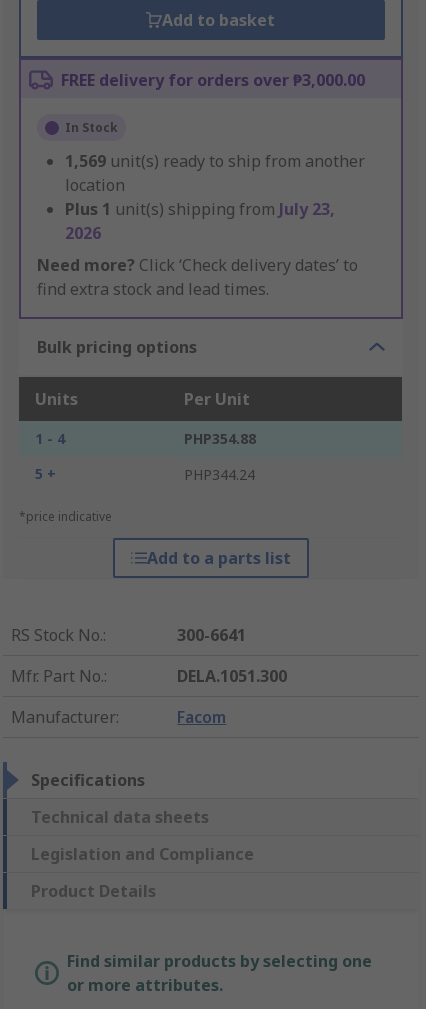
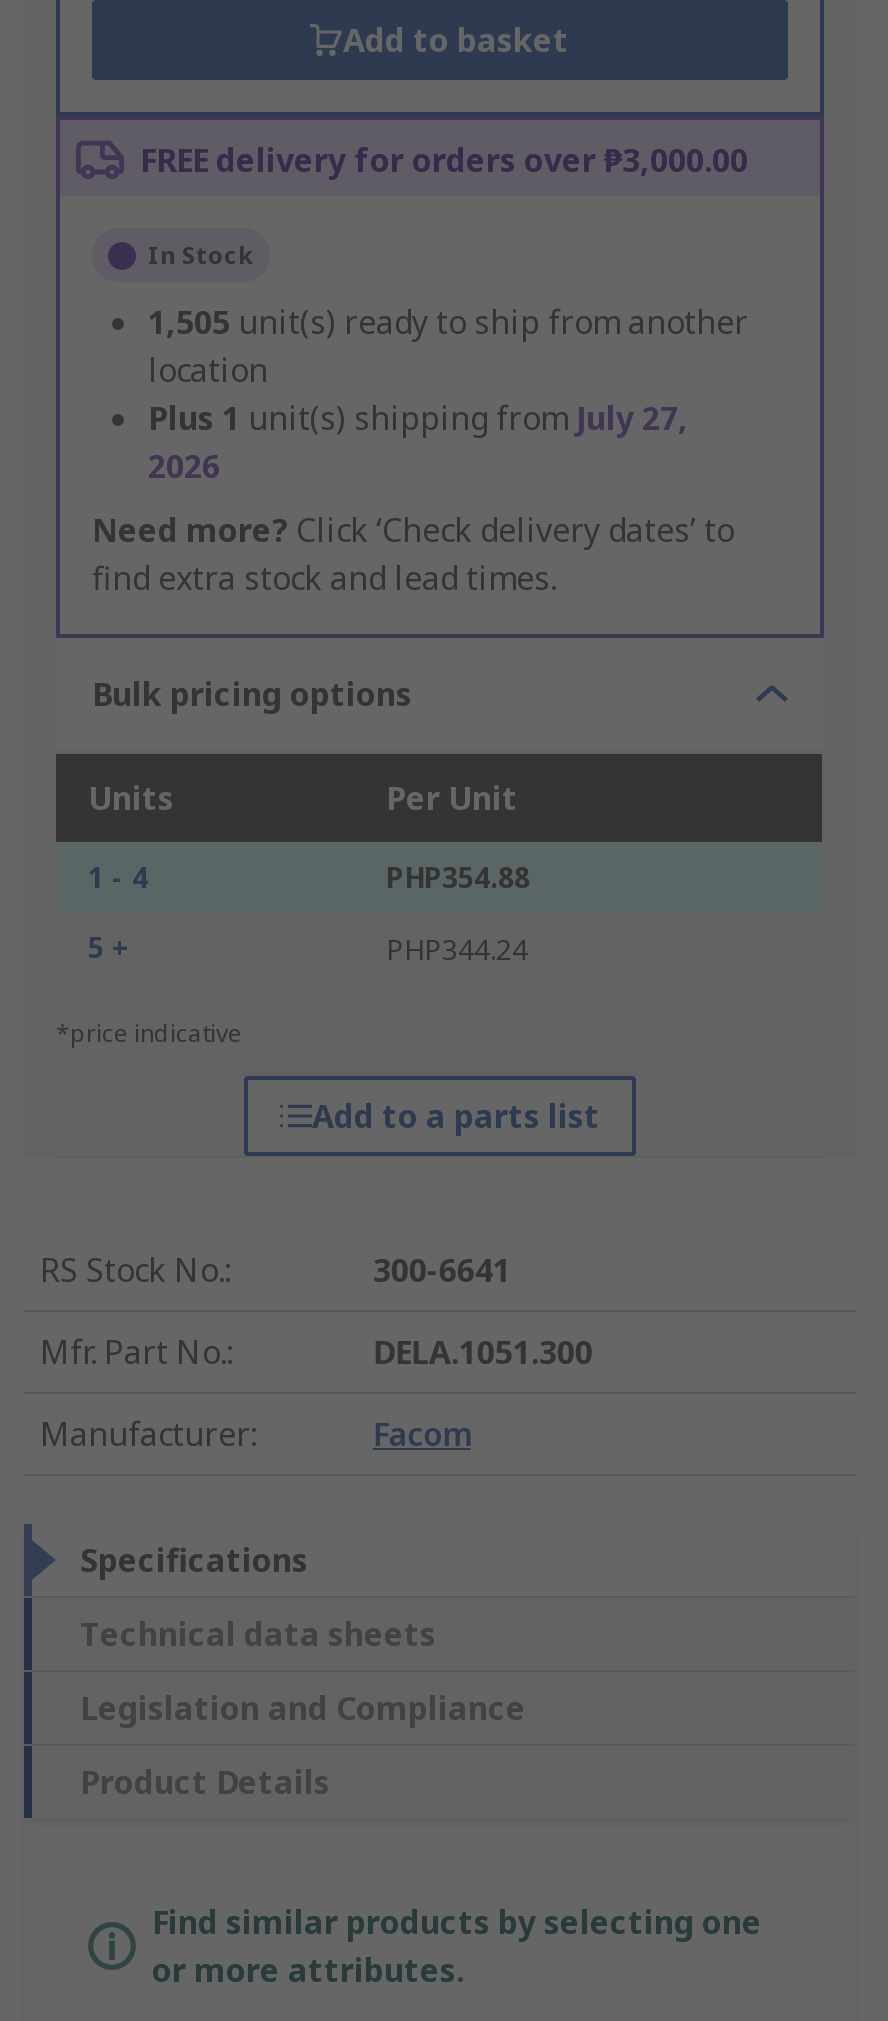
- 1,569 unit(s) ready to ship from another
+ 1,505 unit(s) ready to ship from another

- Plus 1 unit(s) shipping from July 23,
+ Plus 1 unit(s) shipping from July 27,
